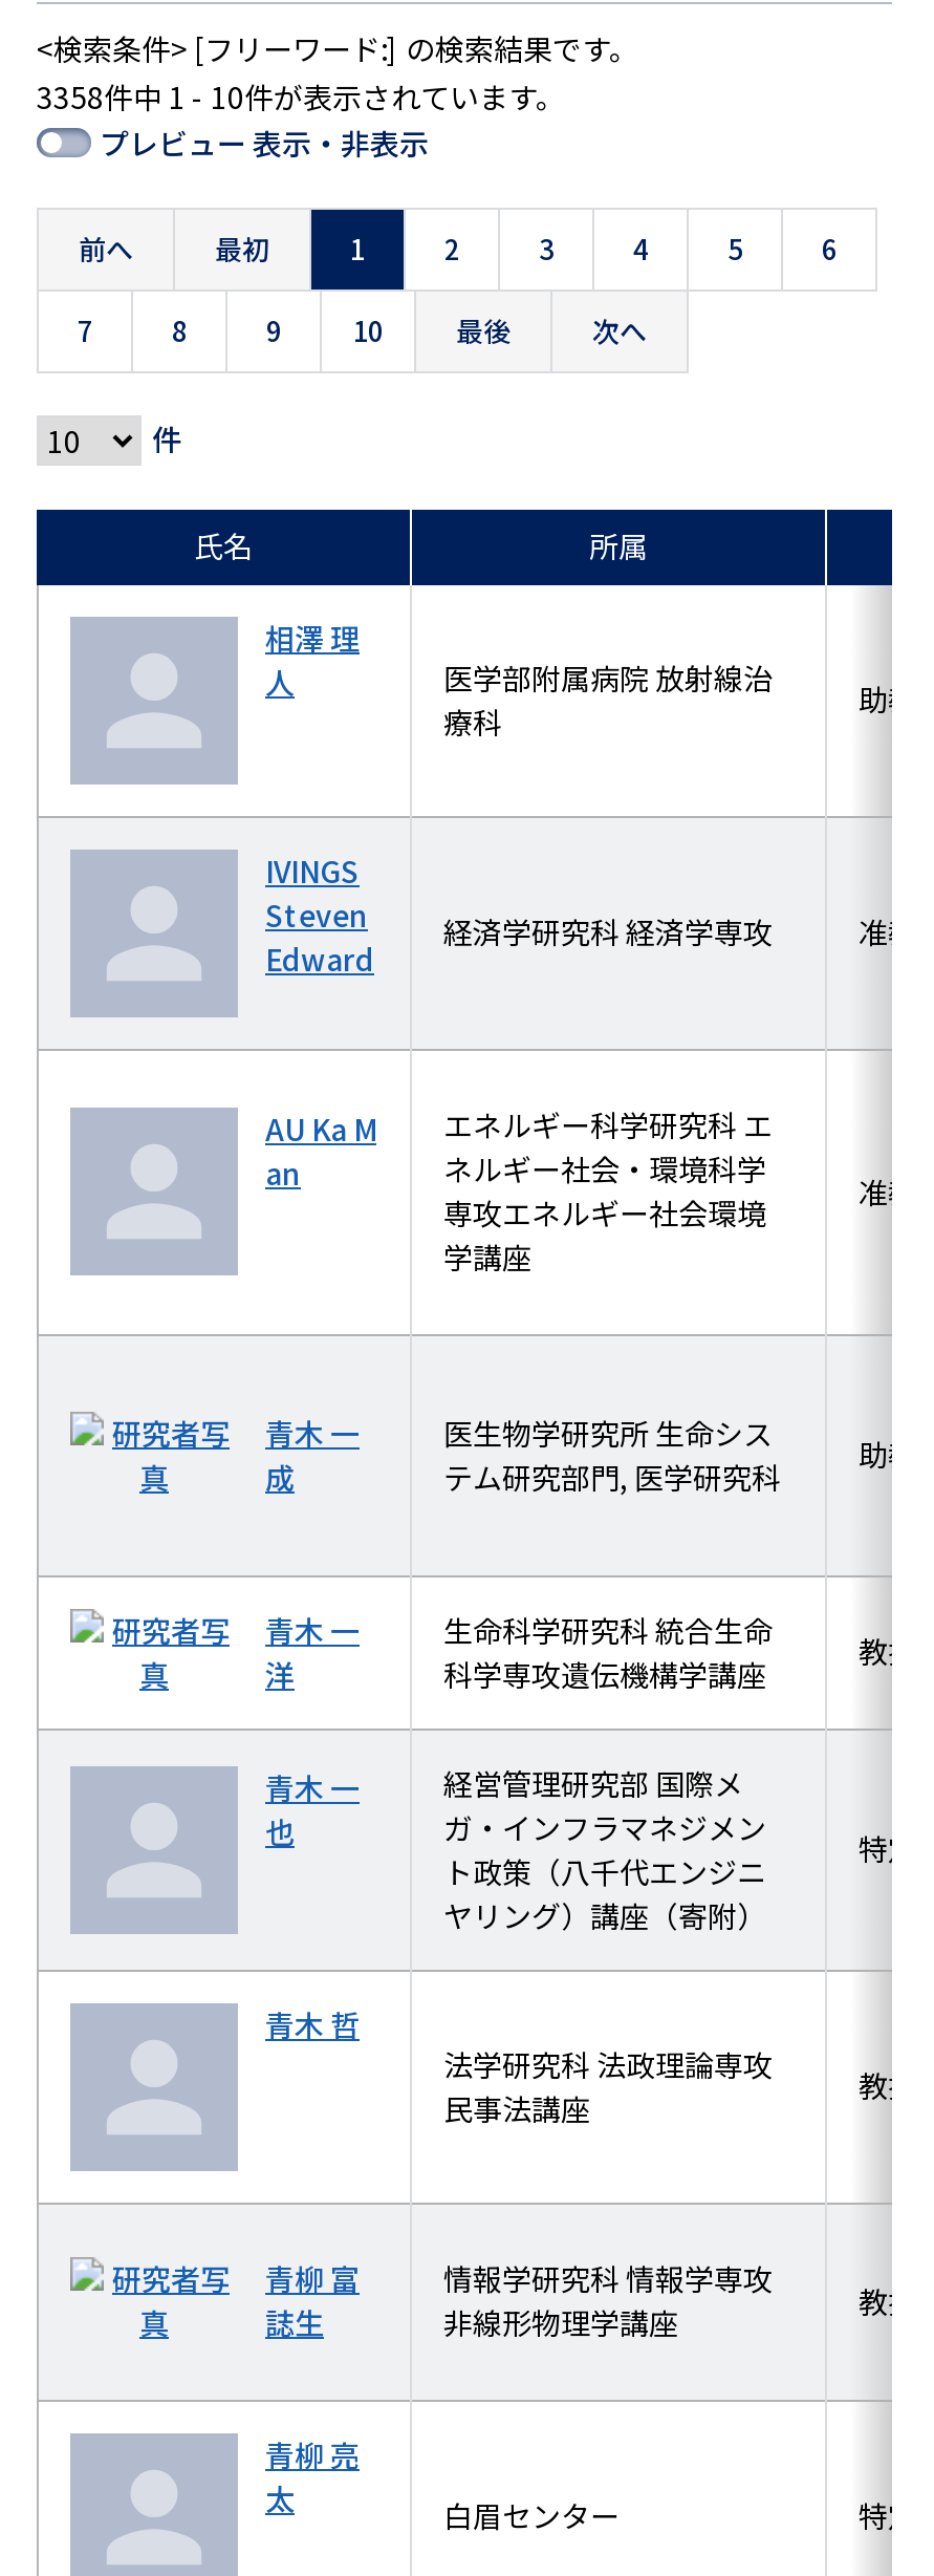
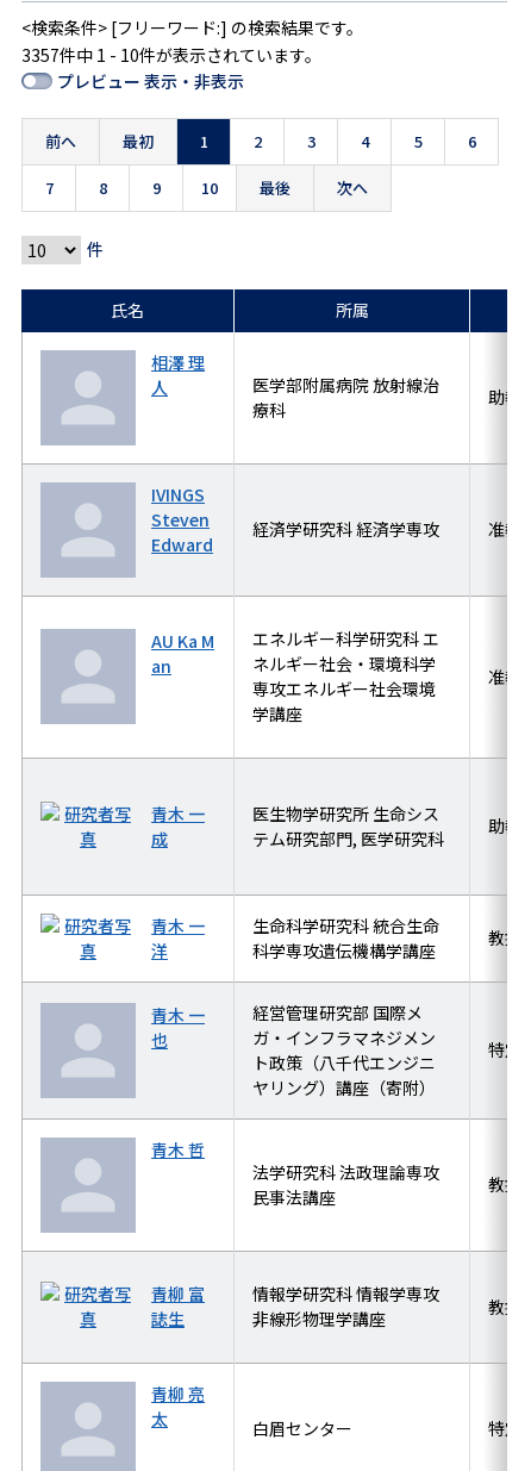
- 3358件中 1 - 10件が表示されています。
+ 3357件中 1 - 10件が表示されています。
